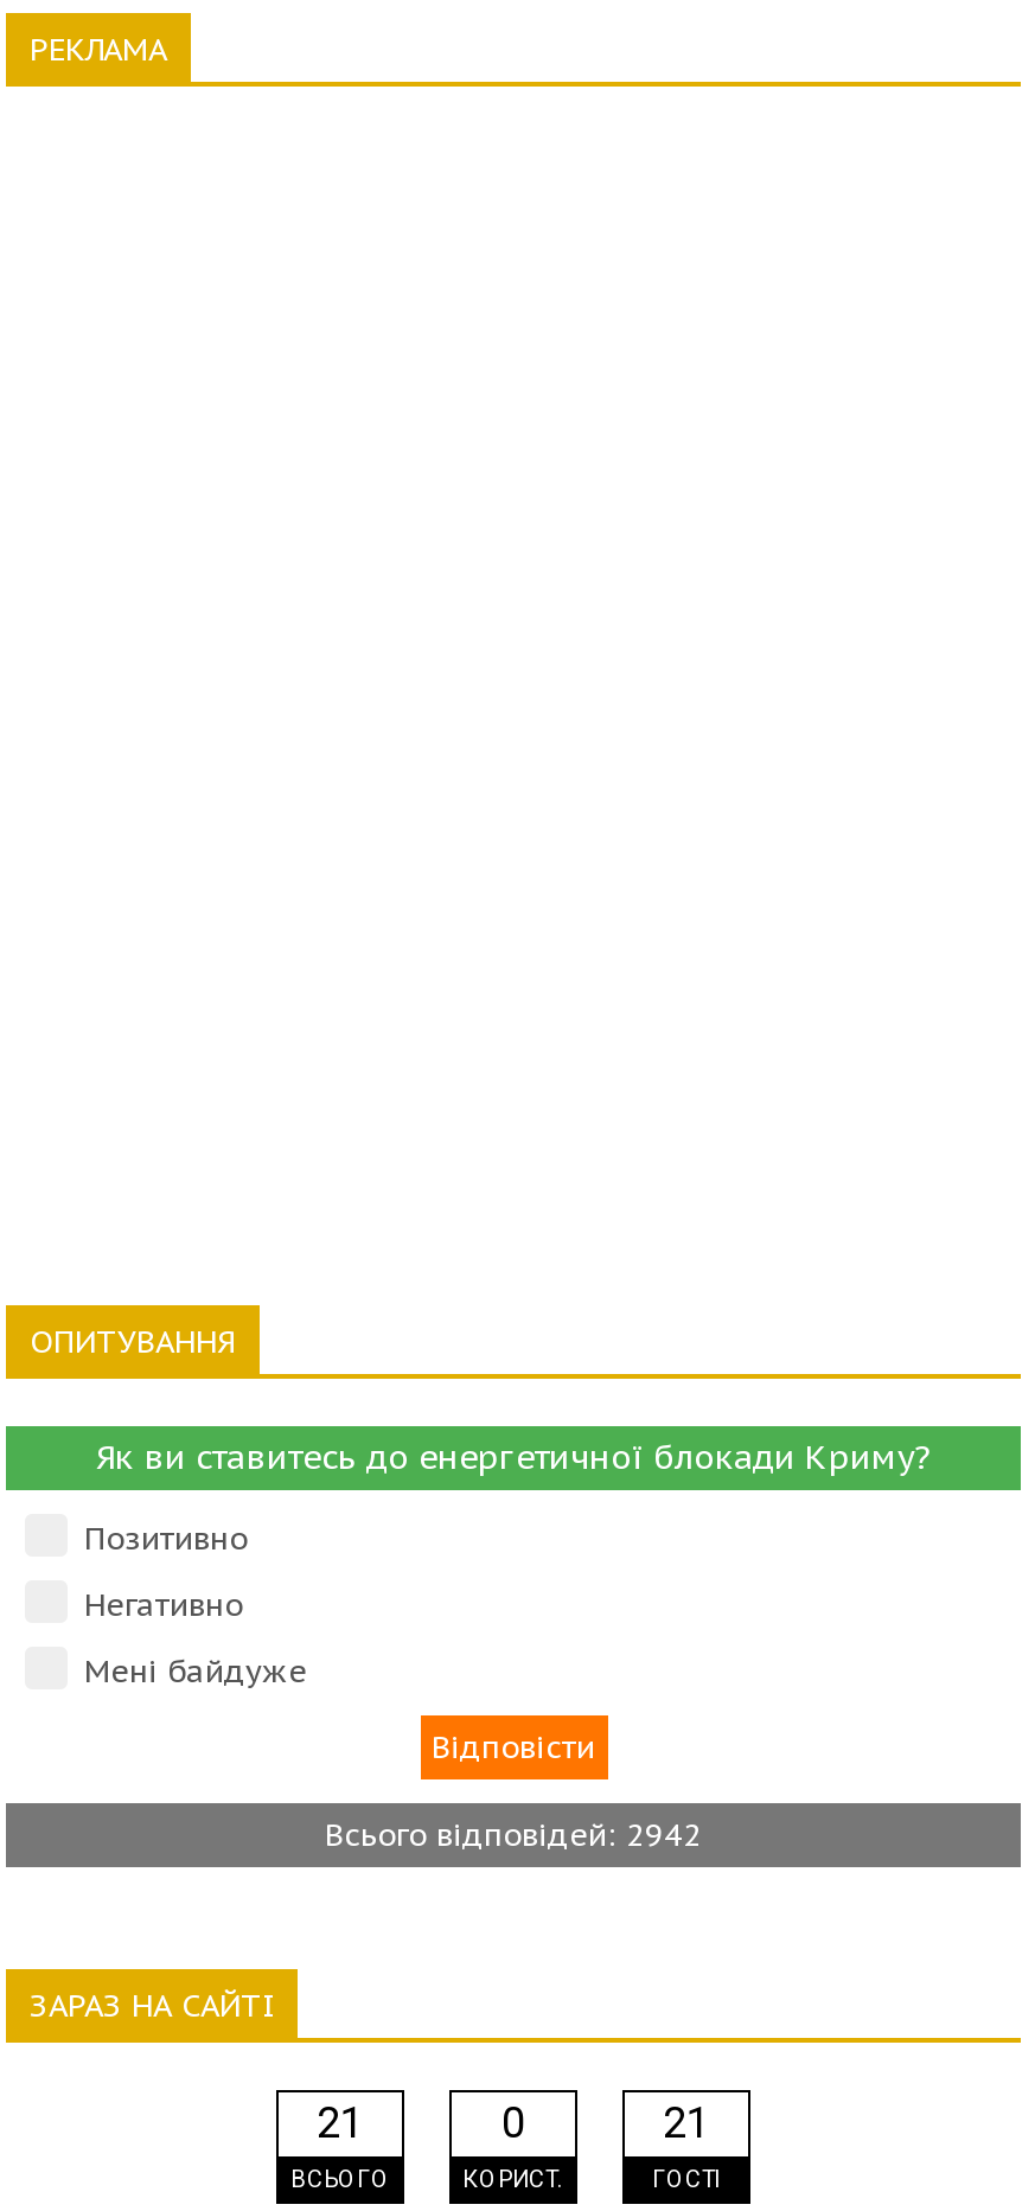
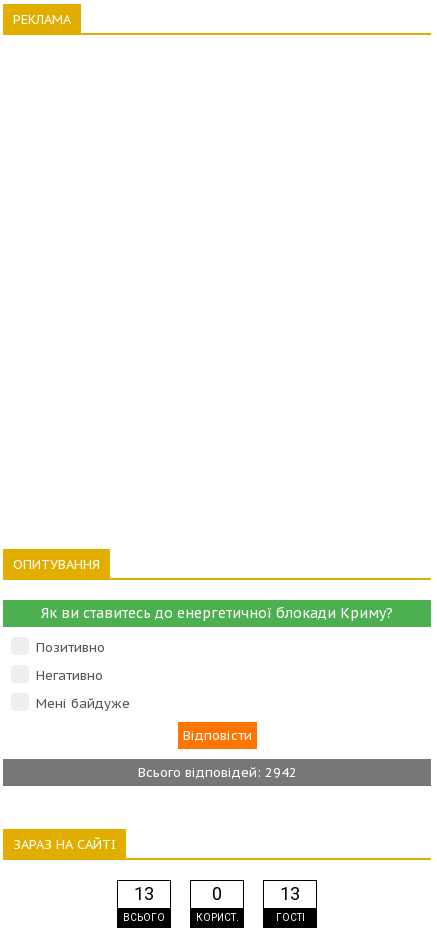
- 21
+ 13

- 21
+ 13
